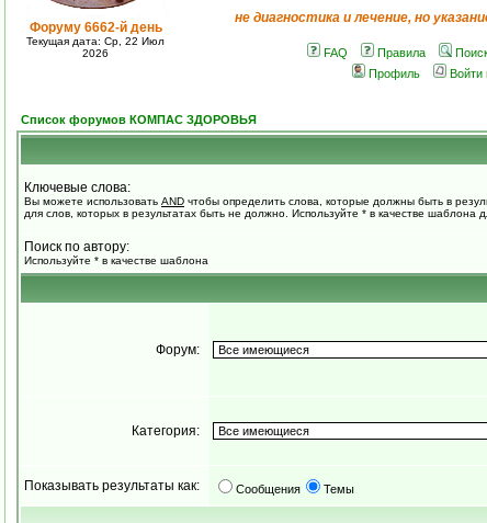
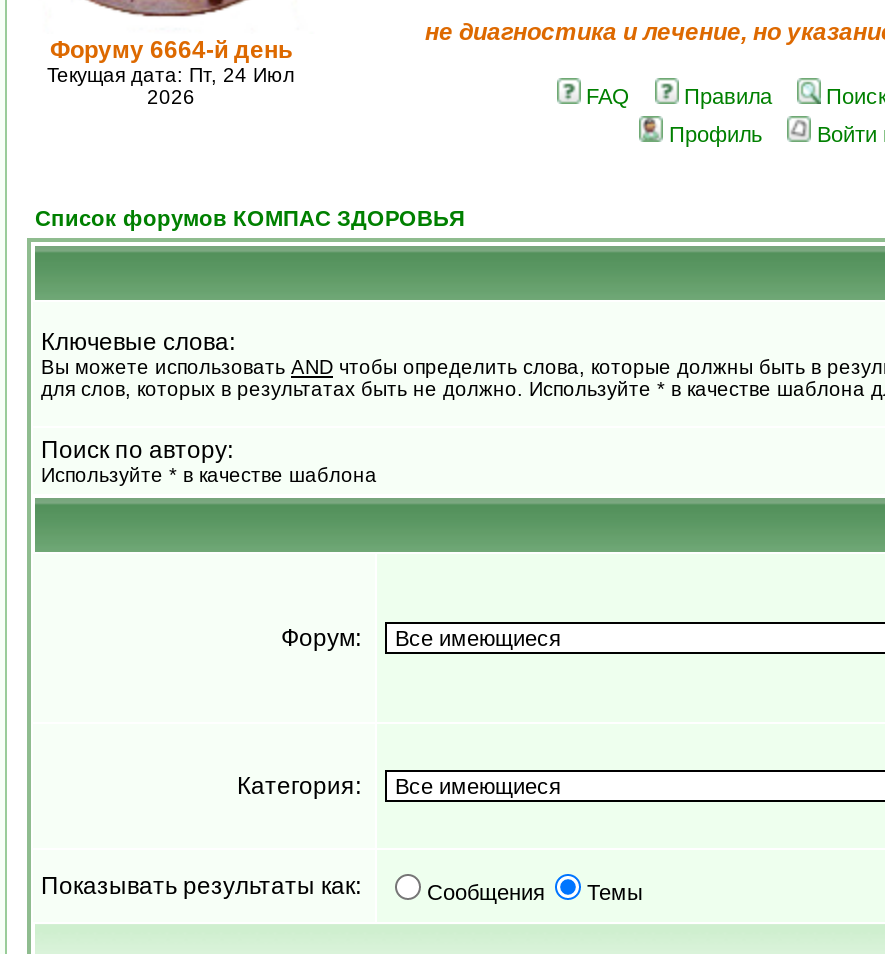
- Форуму 6662-й день
+ Форуму 6664-й день

- Текущая дата: Ср, 22 Июл
+ Текущая дата: Пт, 24 Июл
